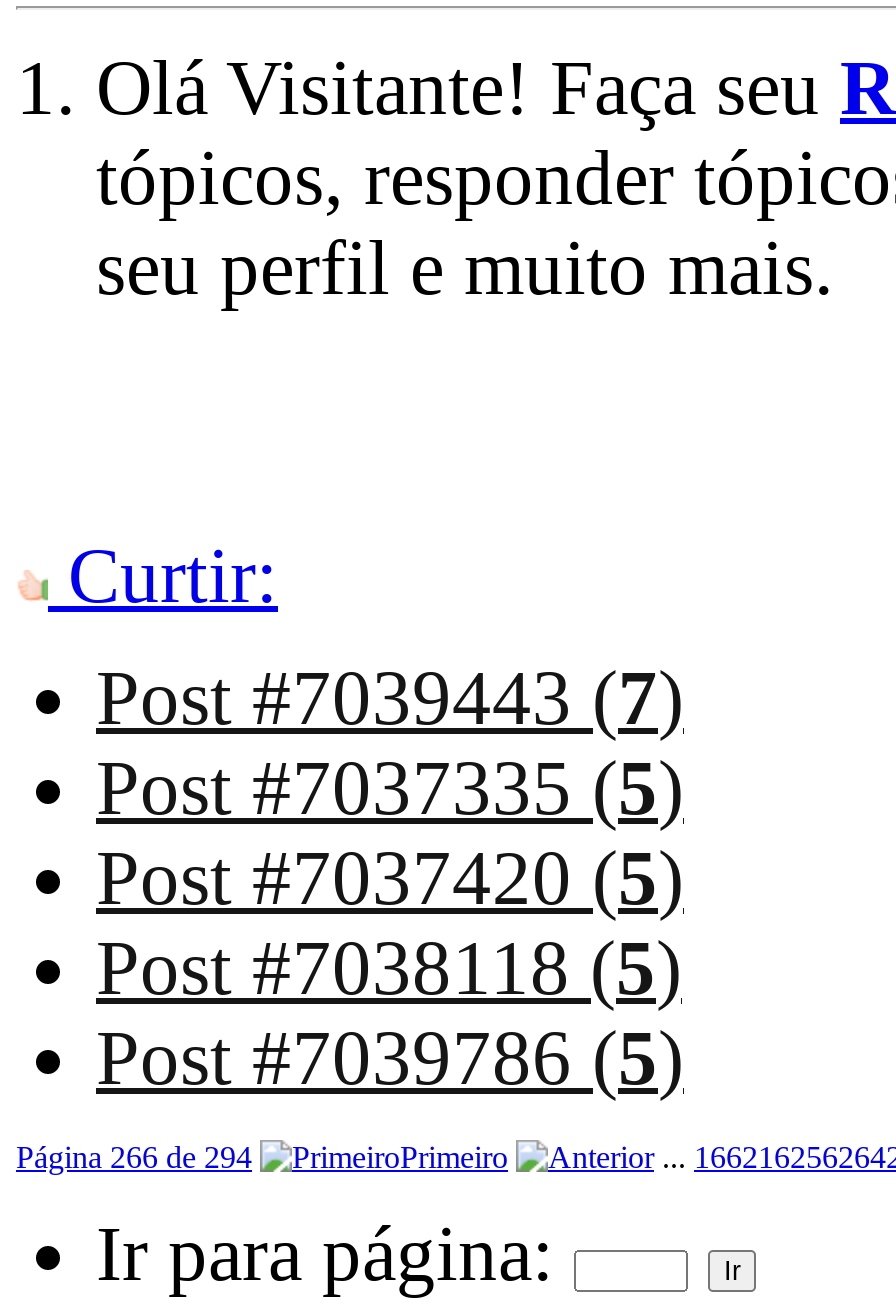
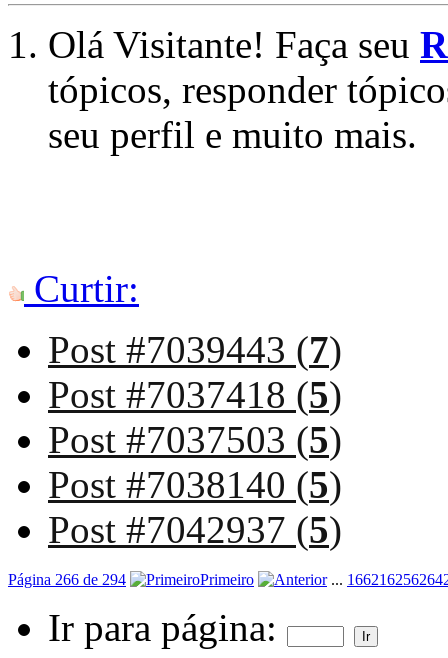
- Post #7037335 (5)
+ Post #7037418 (5)

- Post #7037420 (5)
+ Post #7037503 (5)

- Post #7038118 (5)
+ Post #7038140 (5)

- Post #7039786 (5)
+ Post #7042937 (5)
